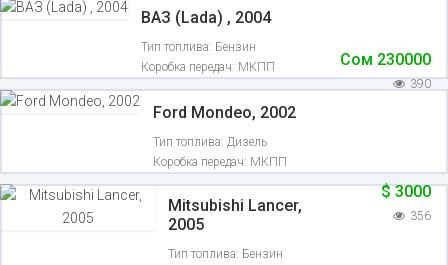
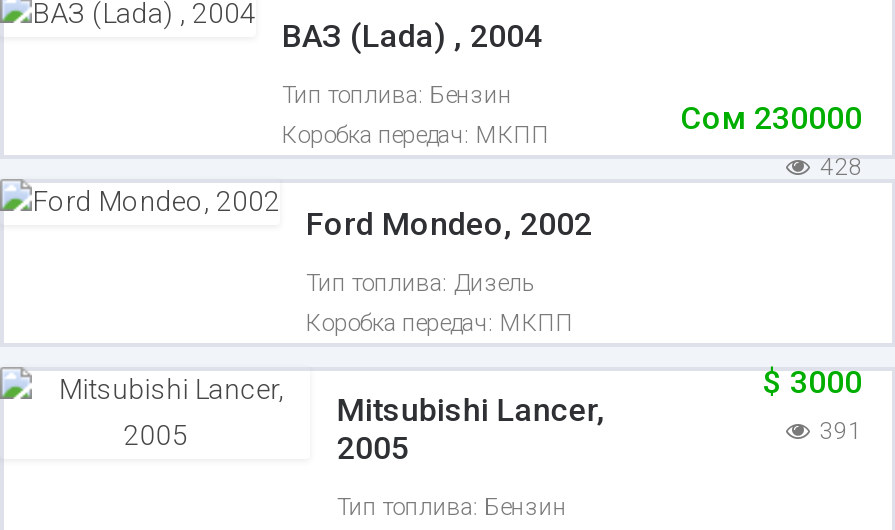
- 390
+ 428

- 356
+ 391
